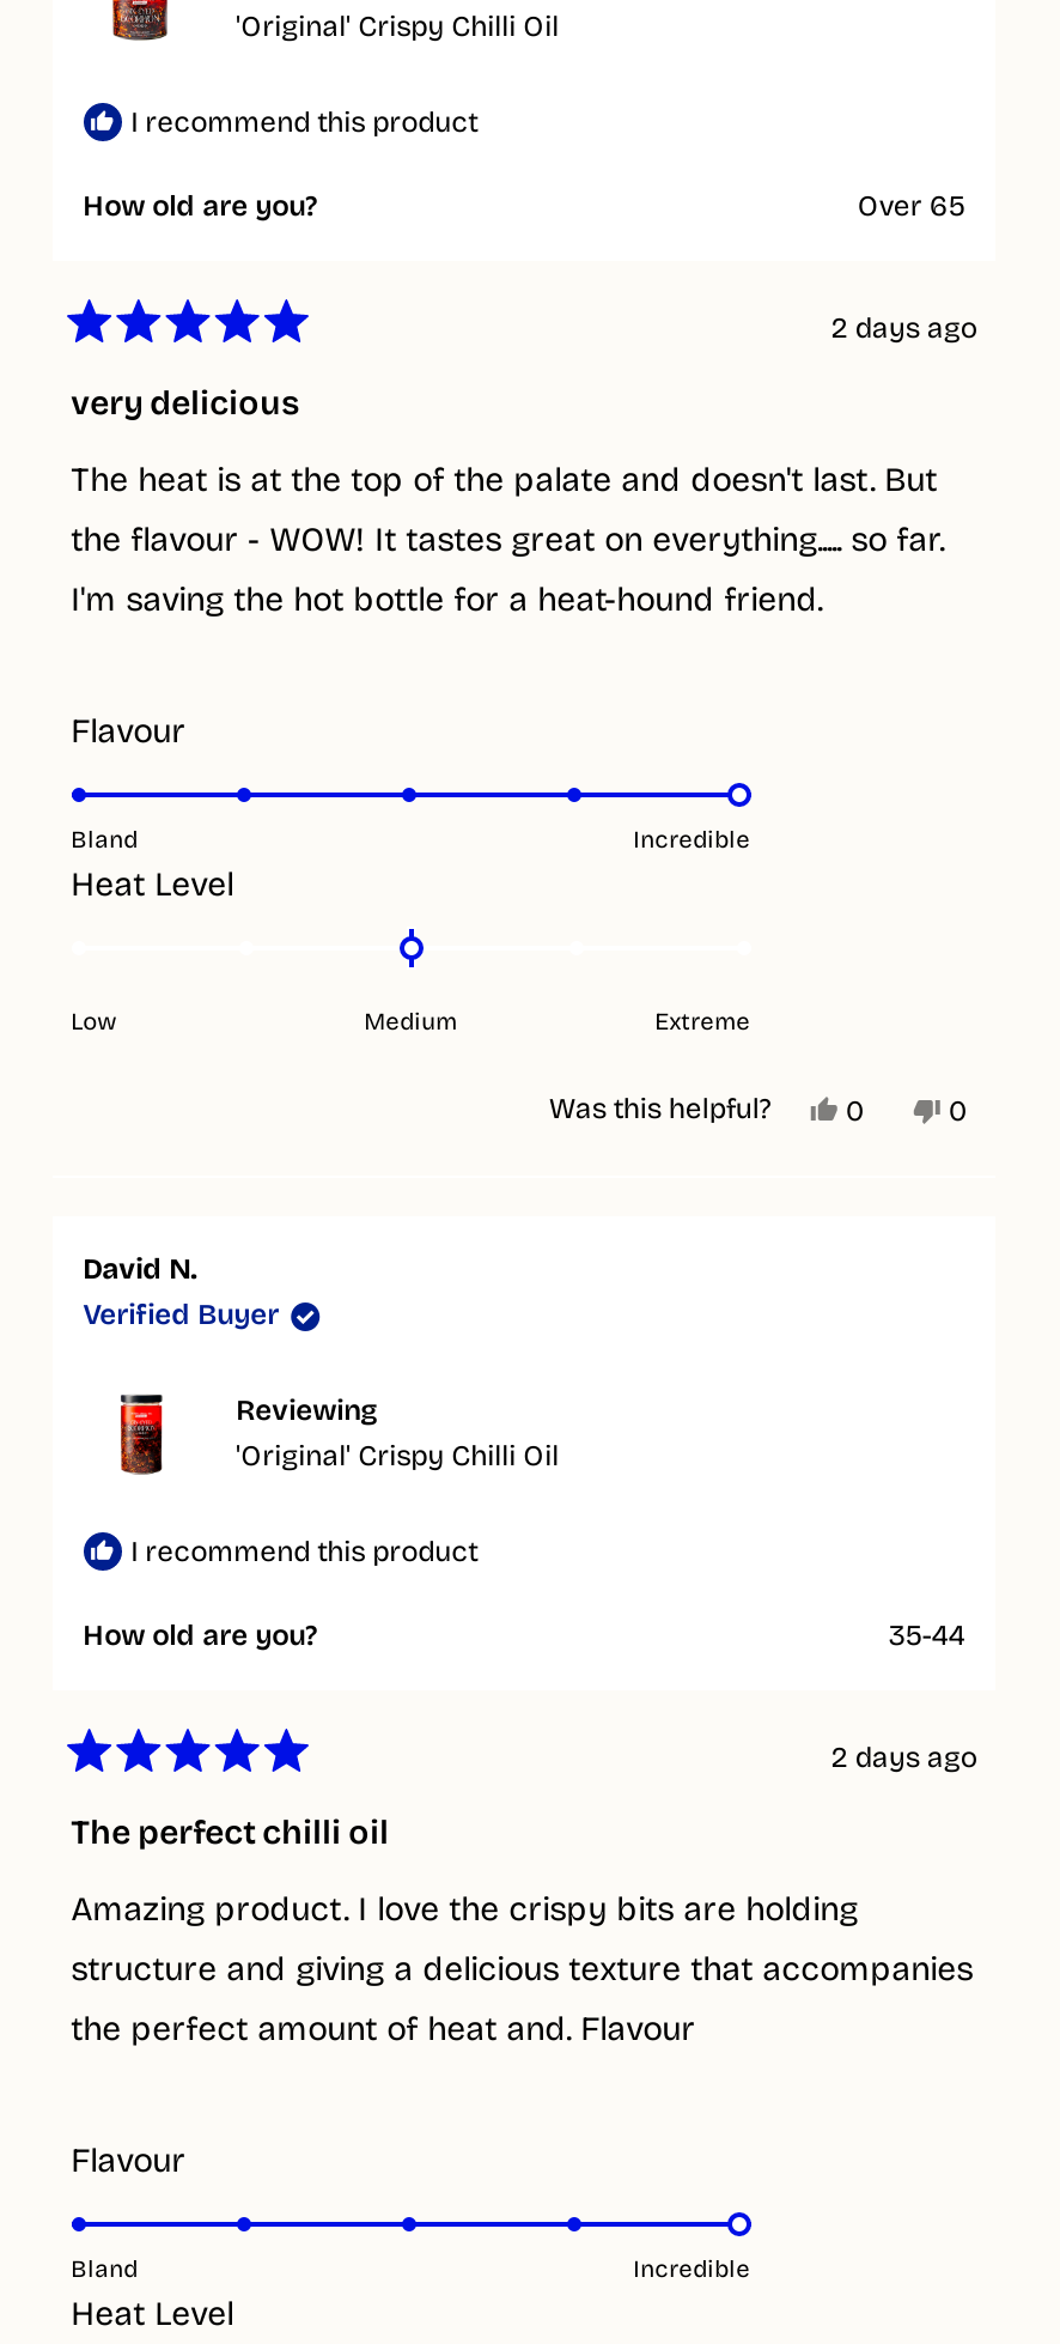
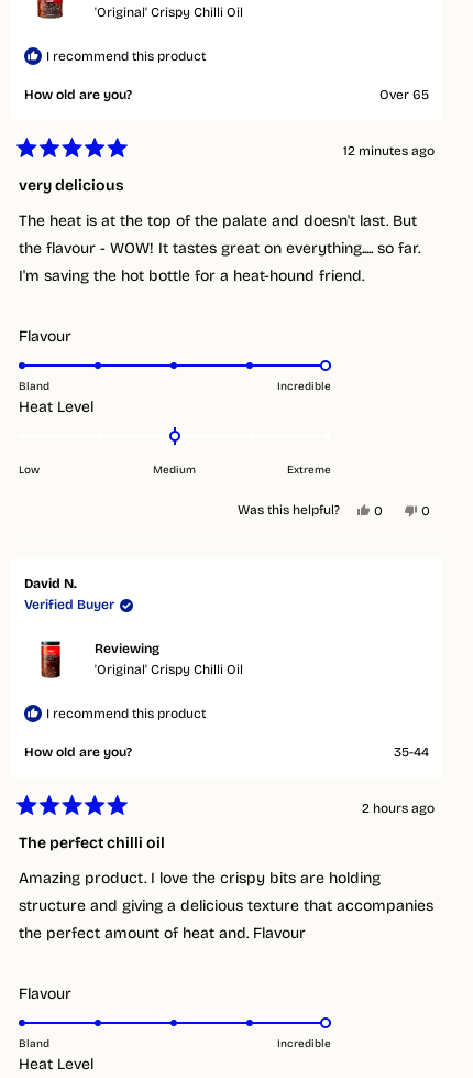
- 2 days ago
+ 12 minutes ago

- 2 days ago
+ 2 hours ago
